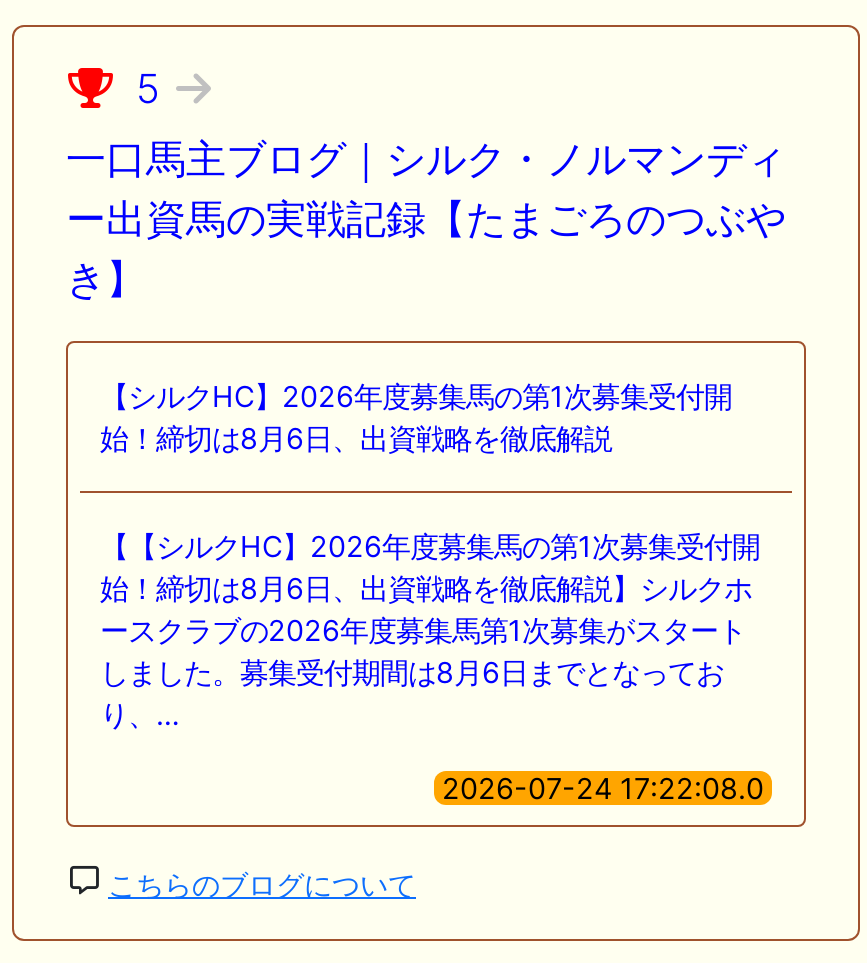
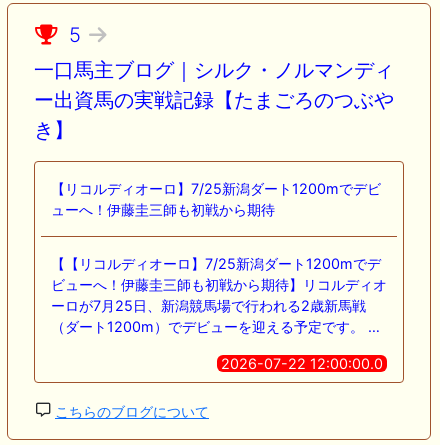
- 【シルクHC】2026年度募集馬の第1次募集受付開
- 始！締切は8月6日、出資戦略を徹底解説
+ 【リコルディオーロ】7/25新潟ダート1200mでデビ
+ ューへ！伊藤圭三師も初戦から期待

- 【【シルクHC】2026年度募集馬の第1次募集受付開
- 始！締切は8月6日、出資戦略を徹底解説】シルクホ
- ースクラブの2026年度募集馬第1次募集がスタート
- しました。募集受付期間は8月6日までとなってお
- り、…
+ 【【リコルディオーロ】7/25新潟ダート1200mでデ
+ ビューへ！伊藤圭三師も初戦から期待】リコルディオ
+ ーロが7月25日、新潟競馬場で行われる2歳新馬戦
+ （ダート1200m）でデビューを迎える予定です。 …

- 2026-07-24 17:22:08.0
+ 2026-07-22 12:00:00.0
